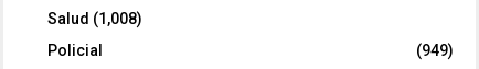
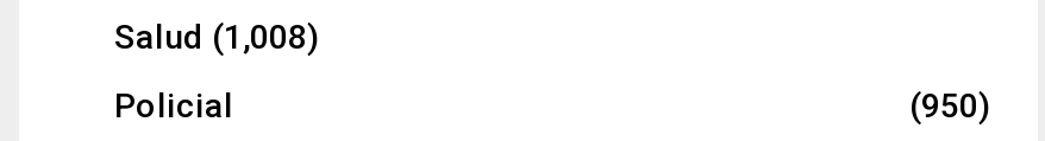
- (949)
+ (950)
